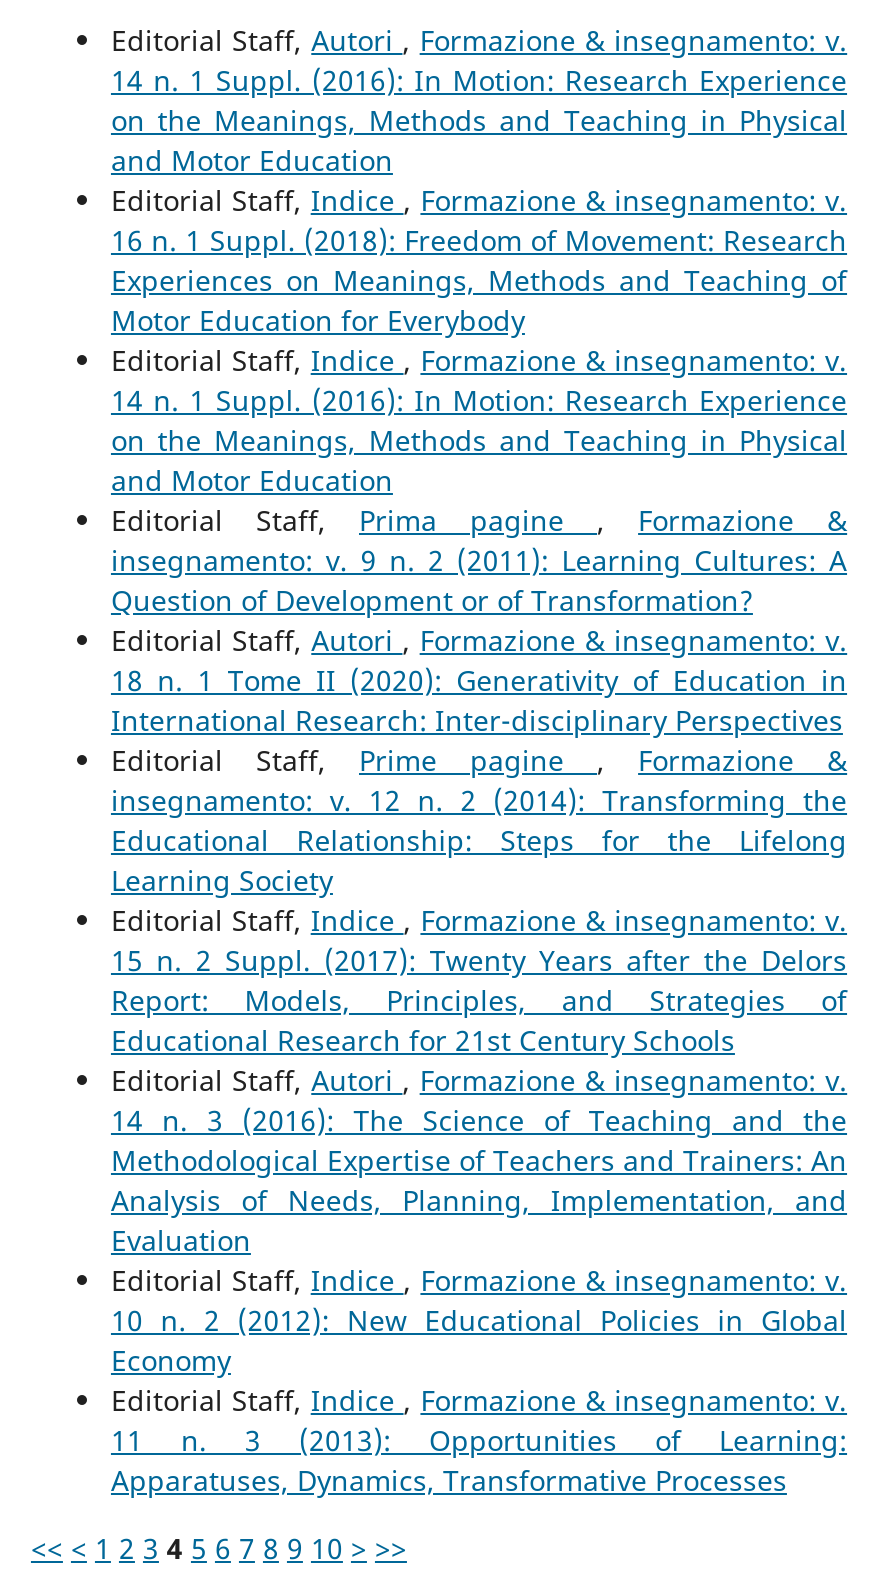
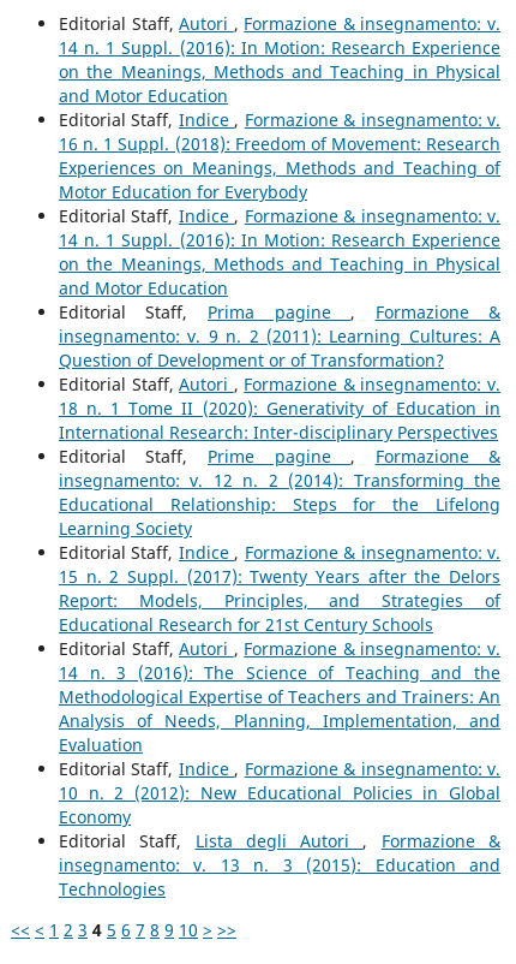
- Editorial Staff, Indice, Formazione & insegnamento: v.
- 11 n. 3 (2013): Opportunities of Learning:
- Apparatuses, Dynamics, Transformative Processes
+ Editorial Staff, Lista degli Autori, Formazione &
+ insegnamento: v. 13 n. 3 (2015): Education and
+ Technologies
